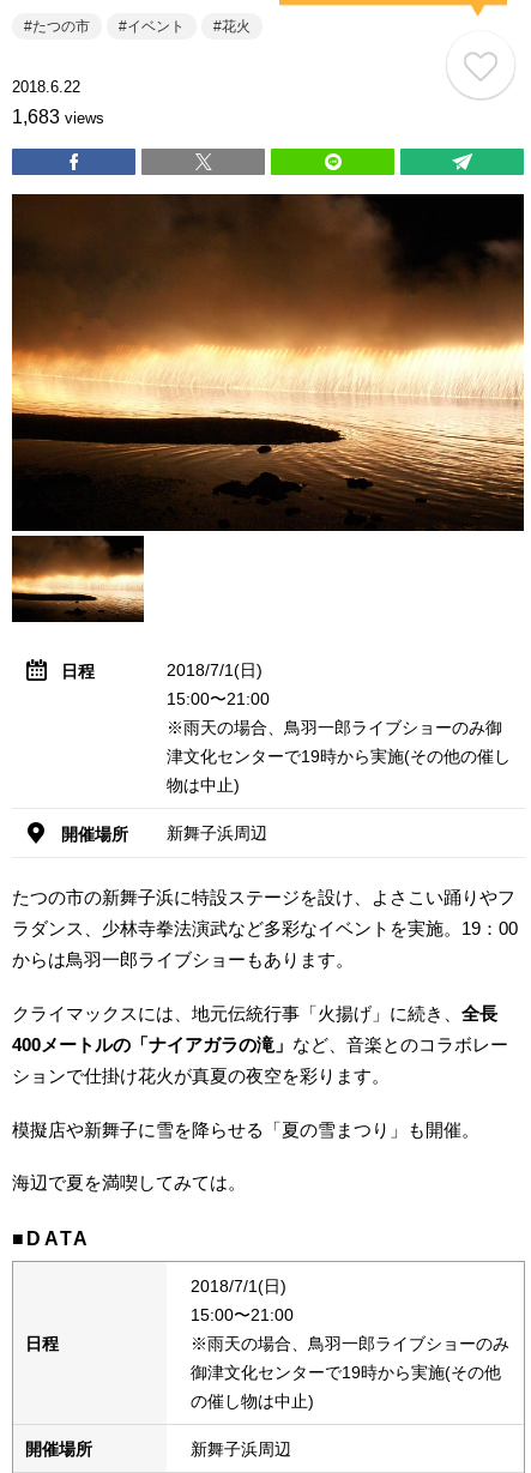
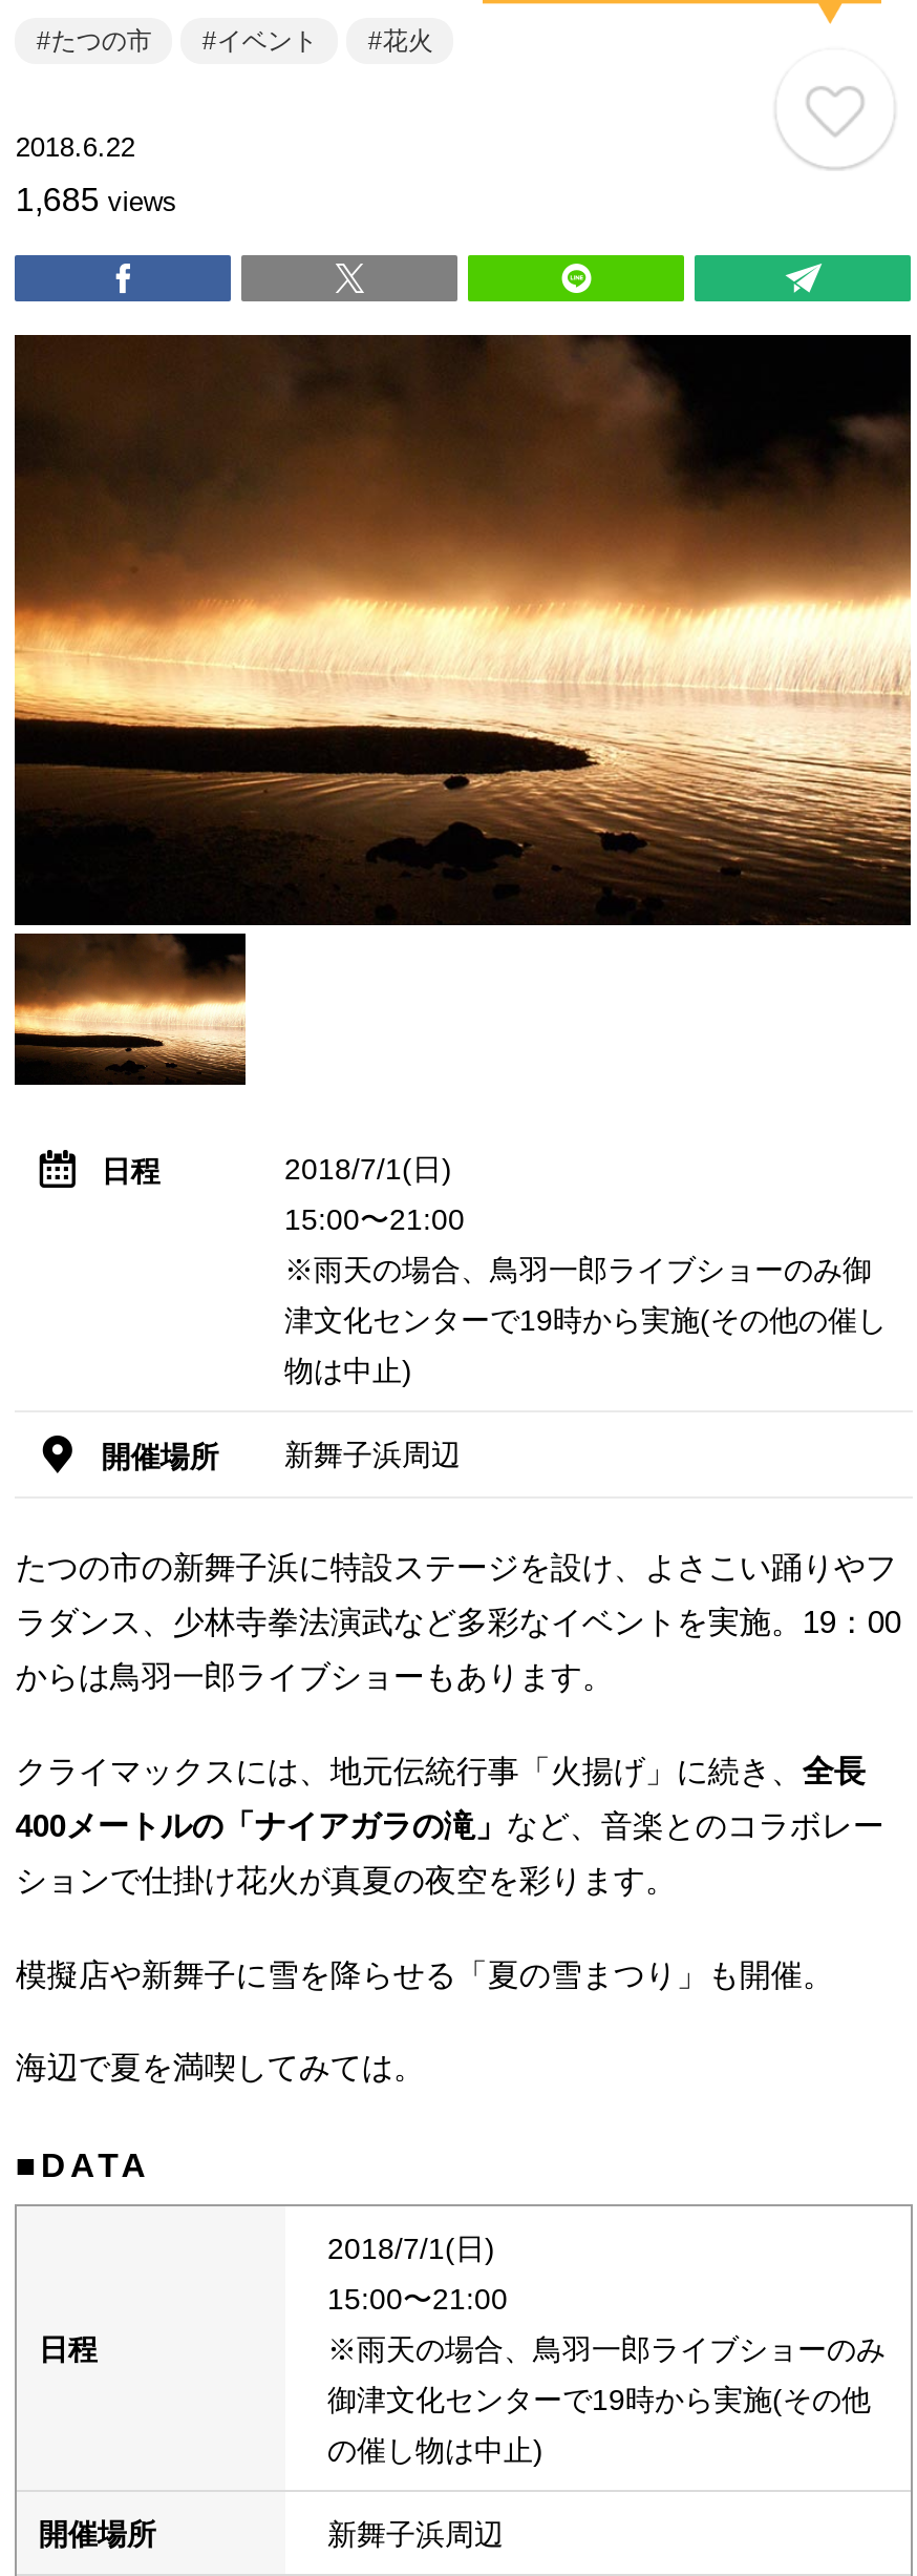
- 1,683 views
+ 1,685 views
